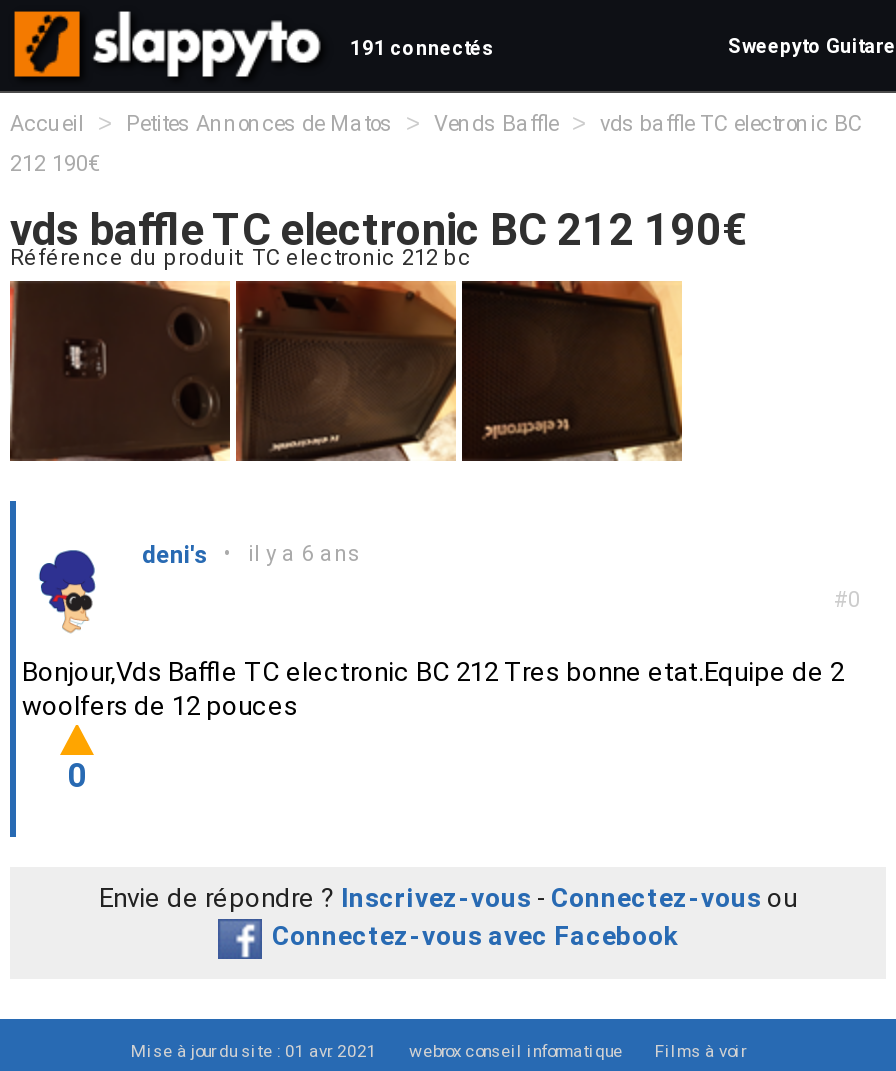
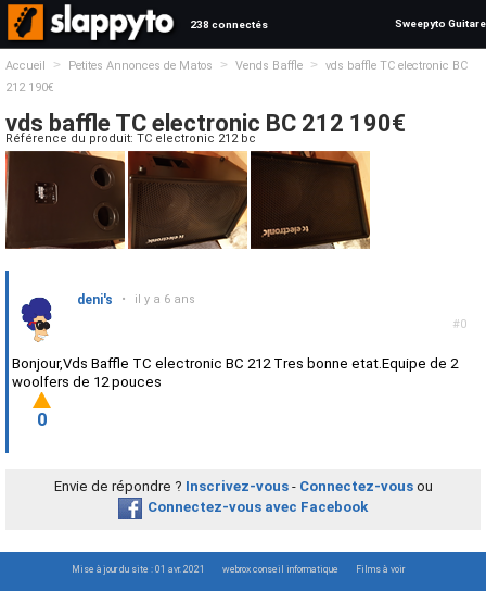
- 191 connectés
+ 238 connectés
